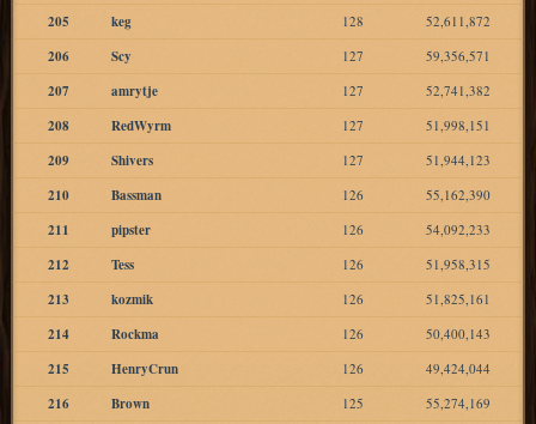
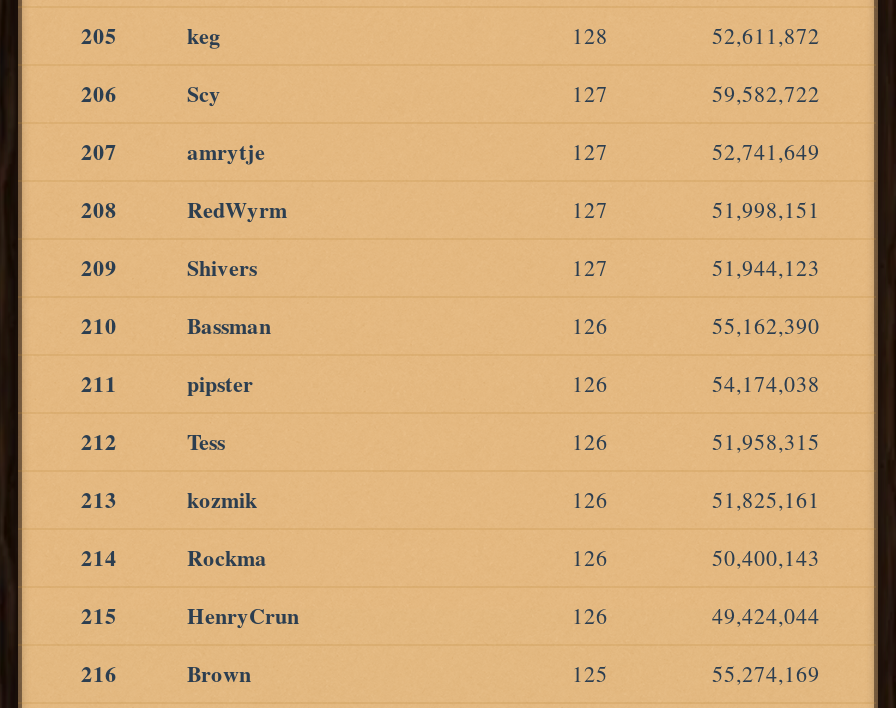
- 59,356,571
+ 59,582,722

- 52,741,382
+ 52,741,649

- 54,092,233
+ 54,174,038
